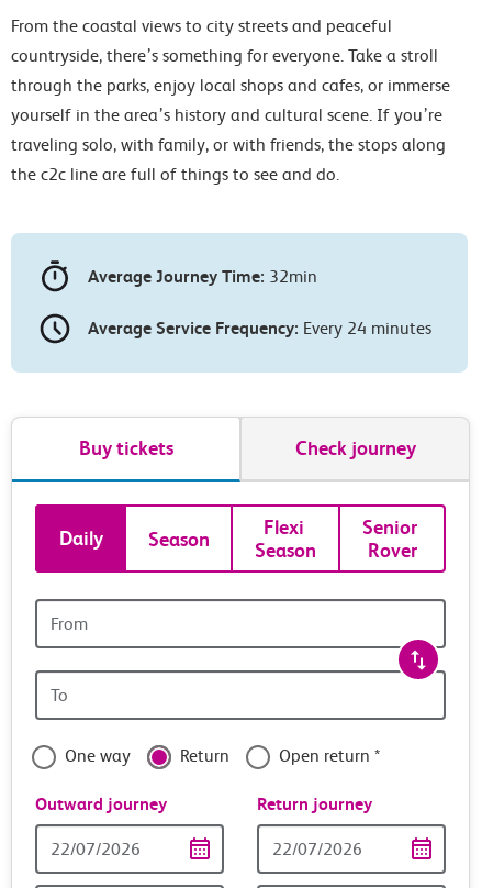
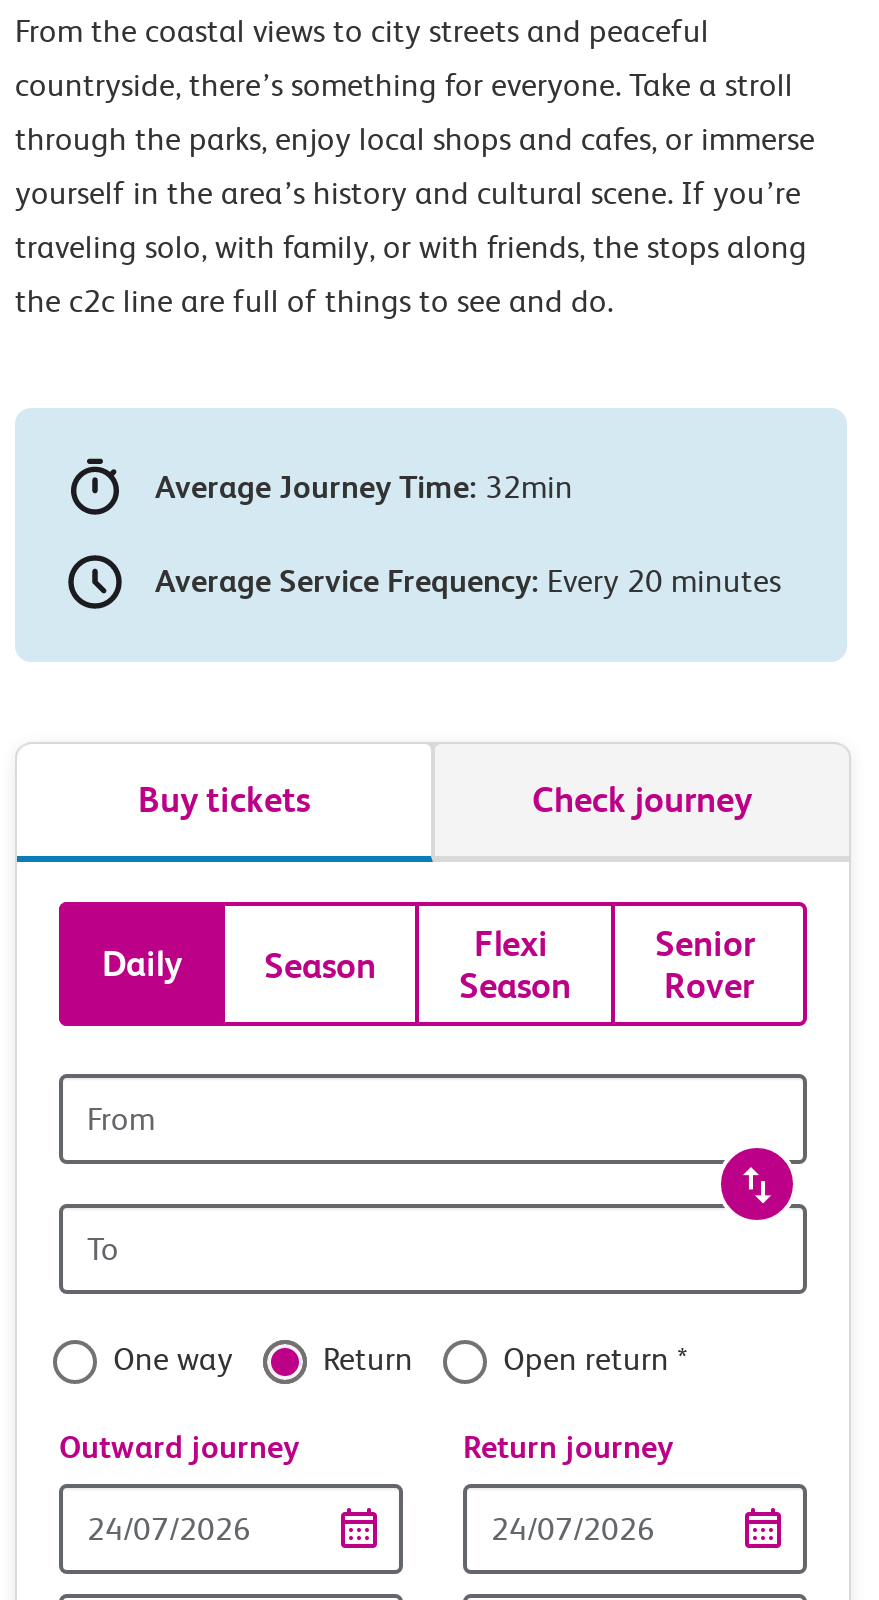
- Average Service Frequency: Every 24 minutes
+ Average Service Frequency: Every 20 minutes
